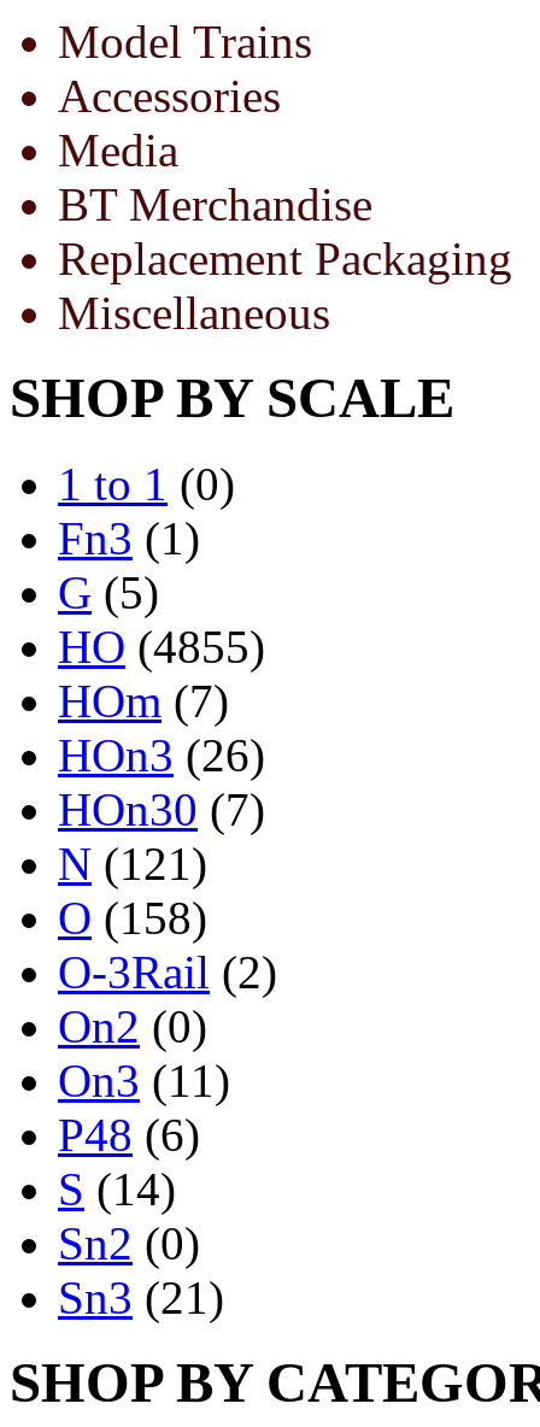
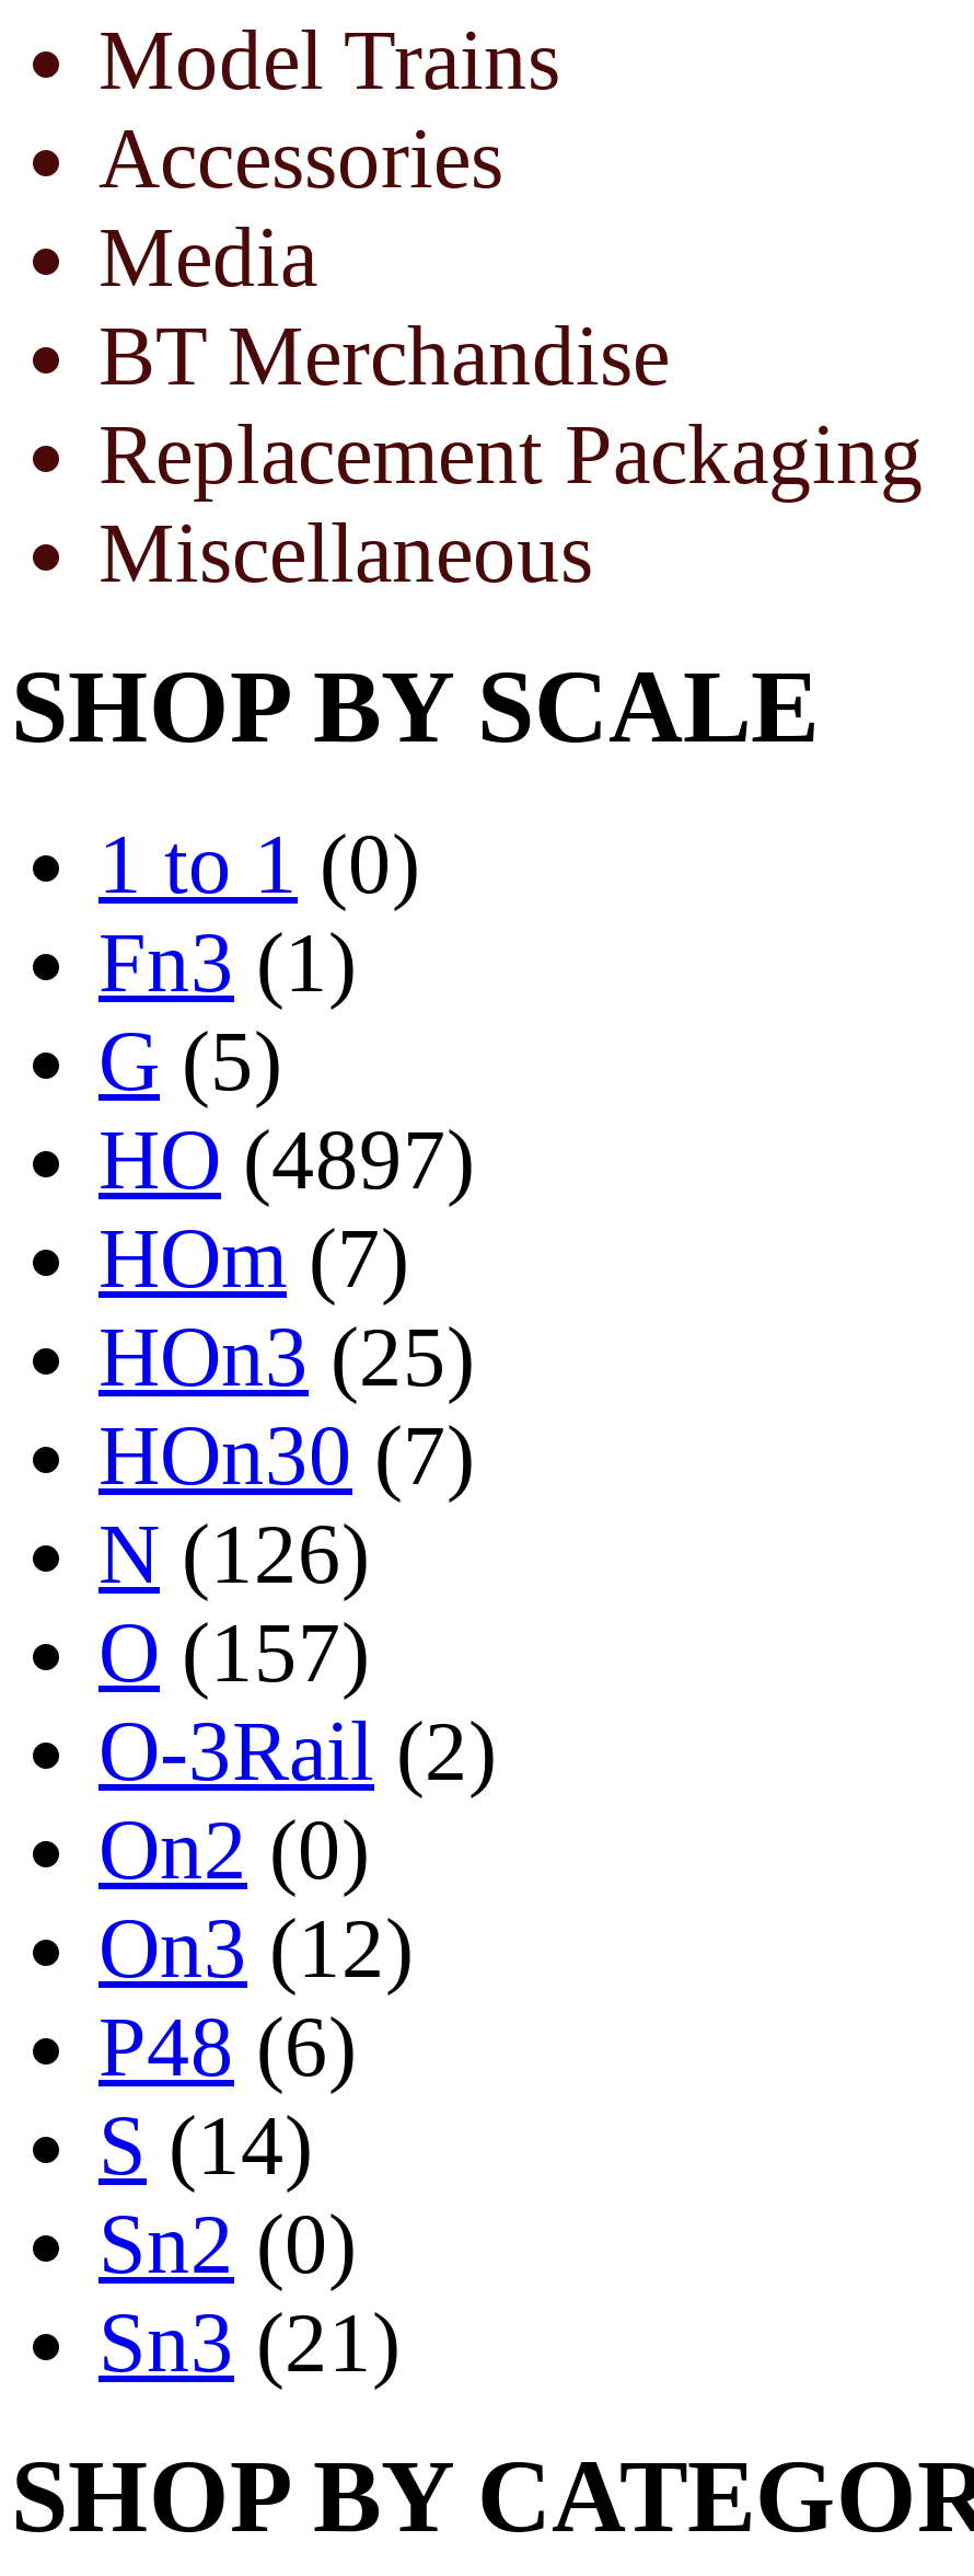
- HO (4855)
+ HO (4897)

- HOn3 (26)
+ HOn3 (25)

- N (121)
+ N (126)

- O (158)
+ O (157)

- On3 (11)
+ On3 (12)
